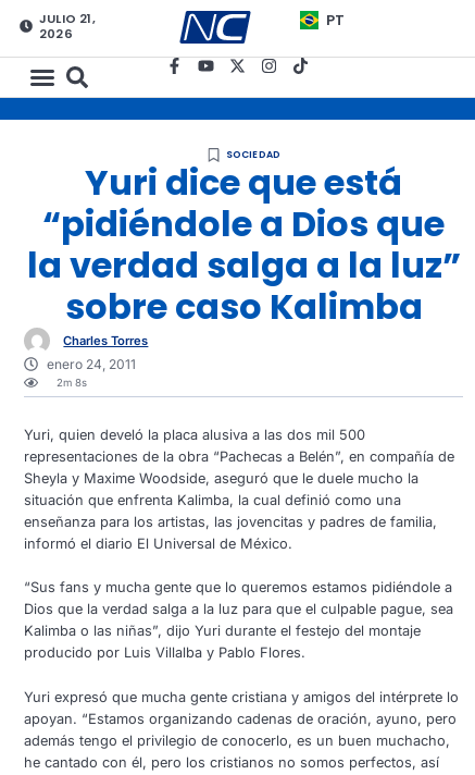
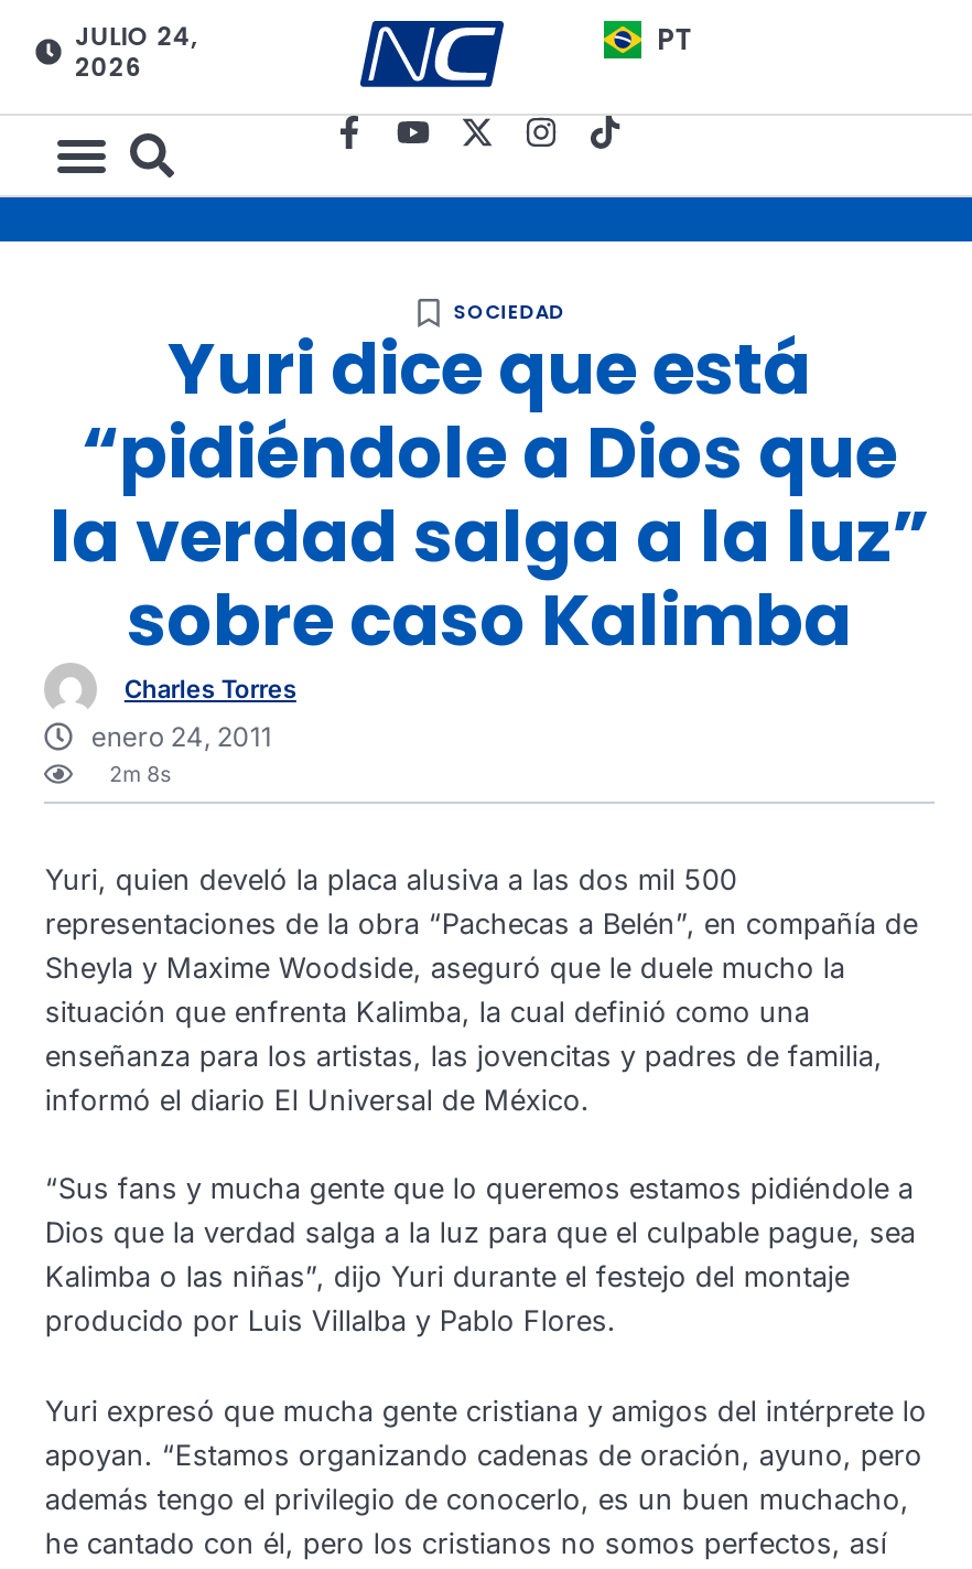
- JULIO 21,
+ JULIO 24,
